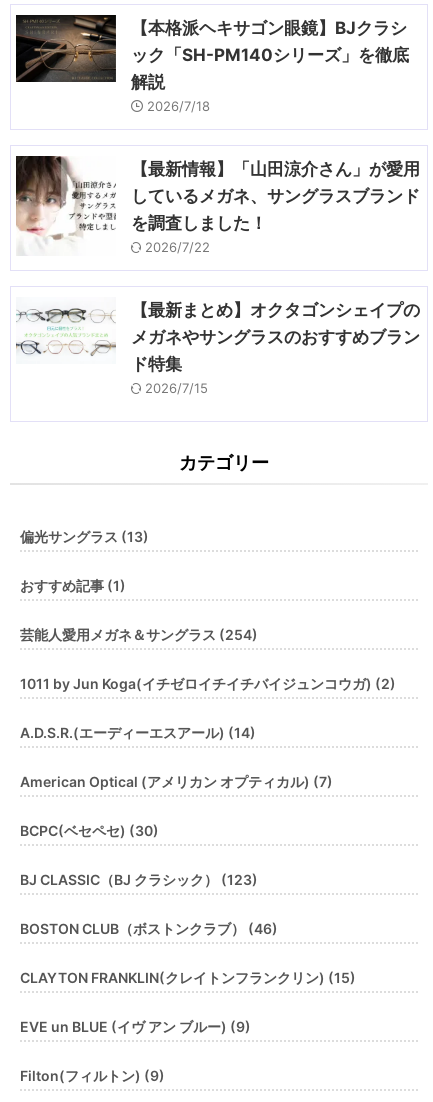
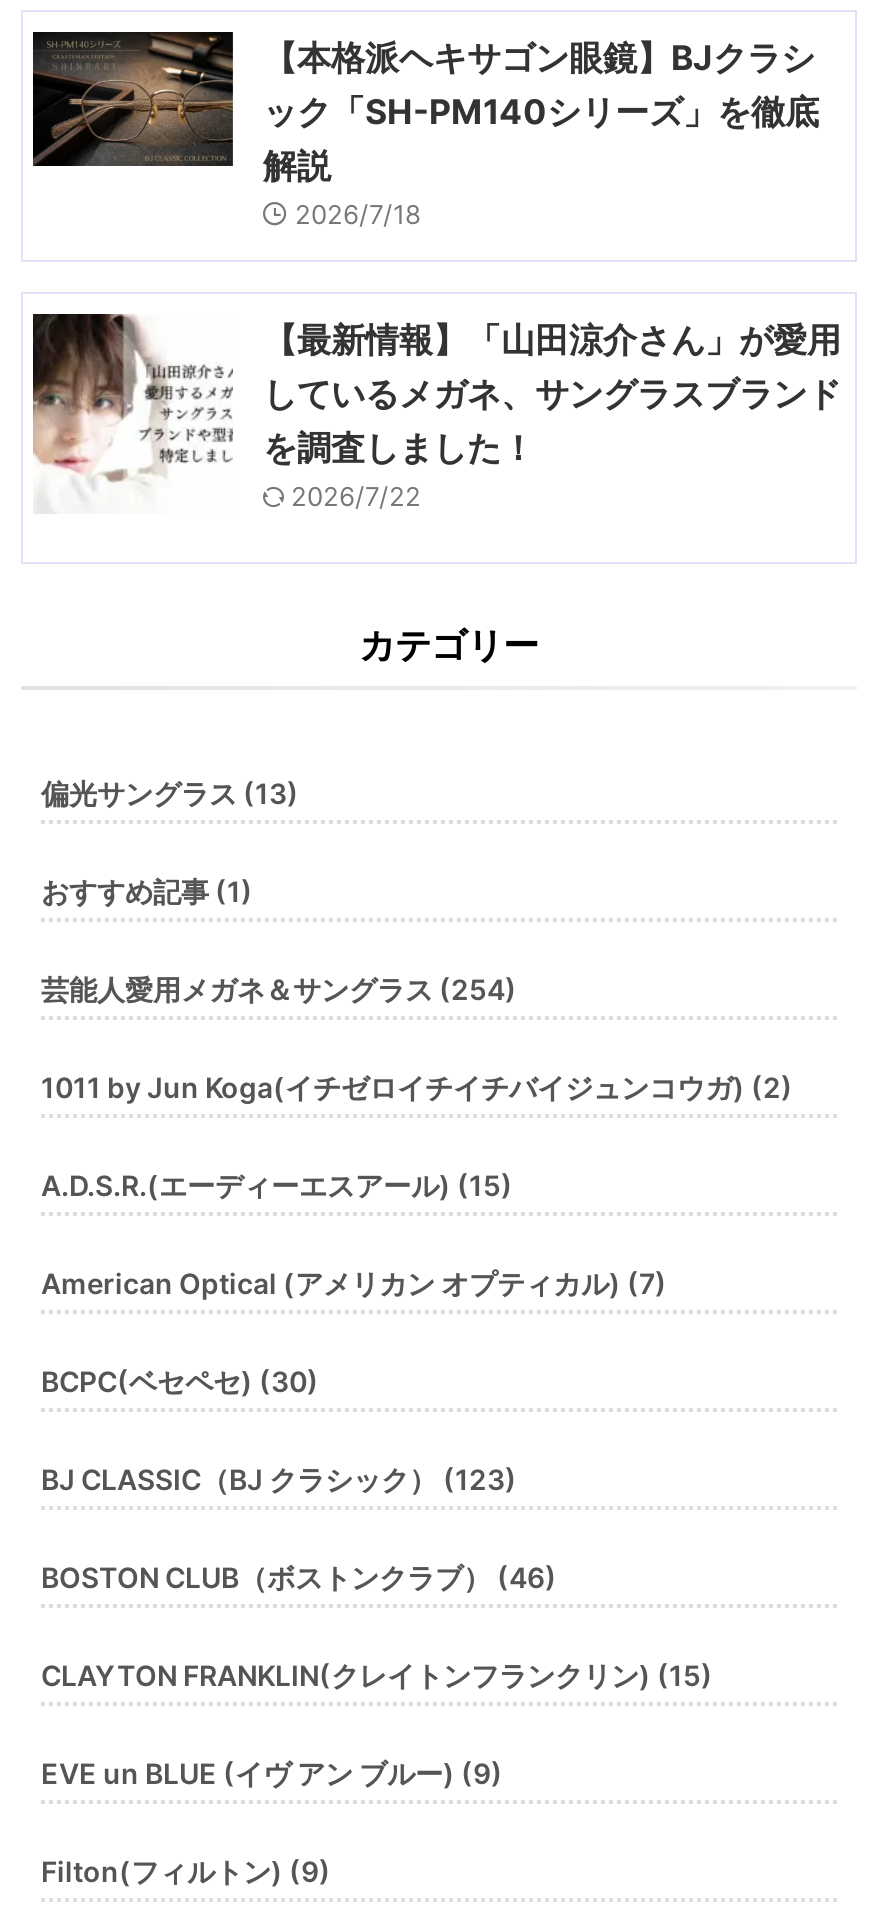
- [image]
- 【最新まとめ】オクタゴンシェイプの
- メガネやサングラスのおすすめブラン
- ド特集
- 2026/7/15

- A.D.S.R.(エーディーエスアール) (14)
+ A.D.S.R.(エーディーエスアール) (15)
